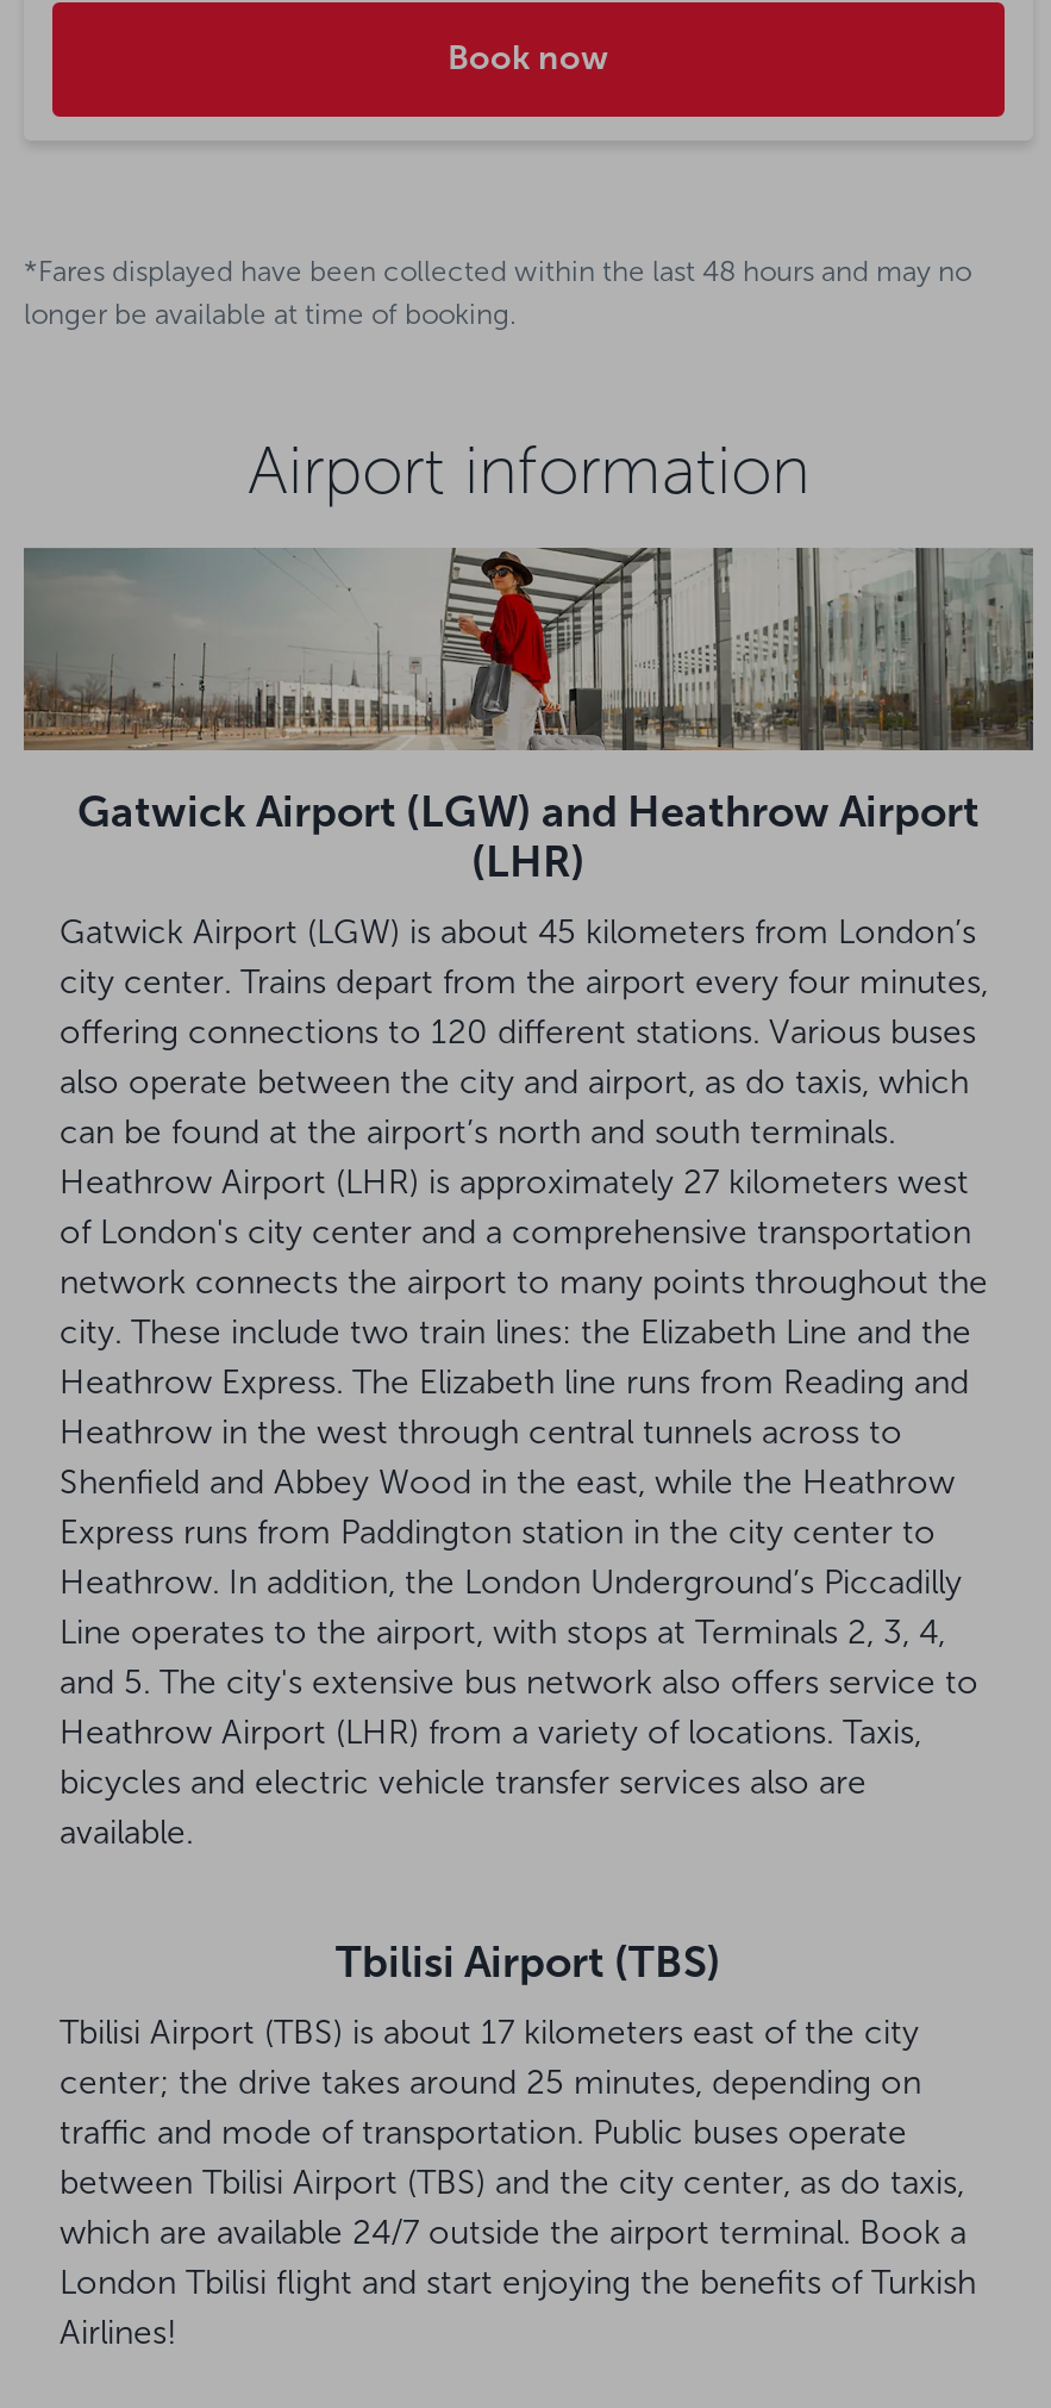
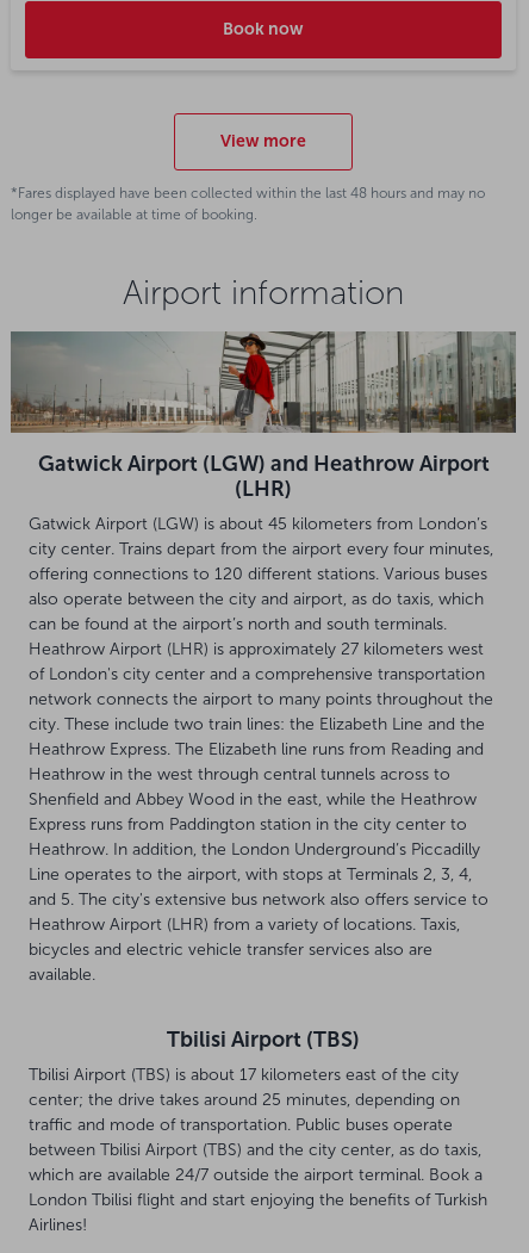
+ View more
